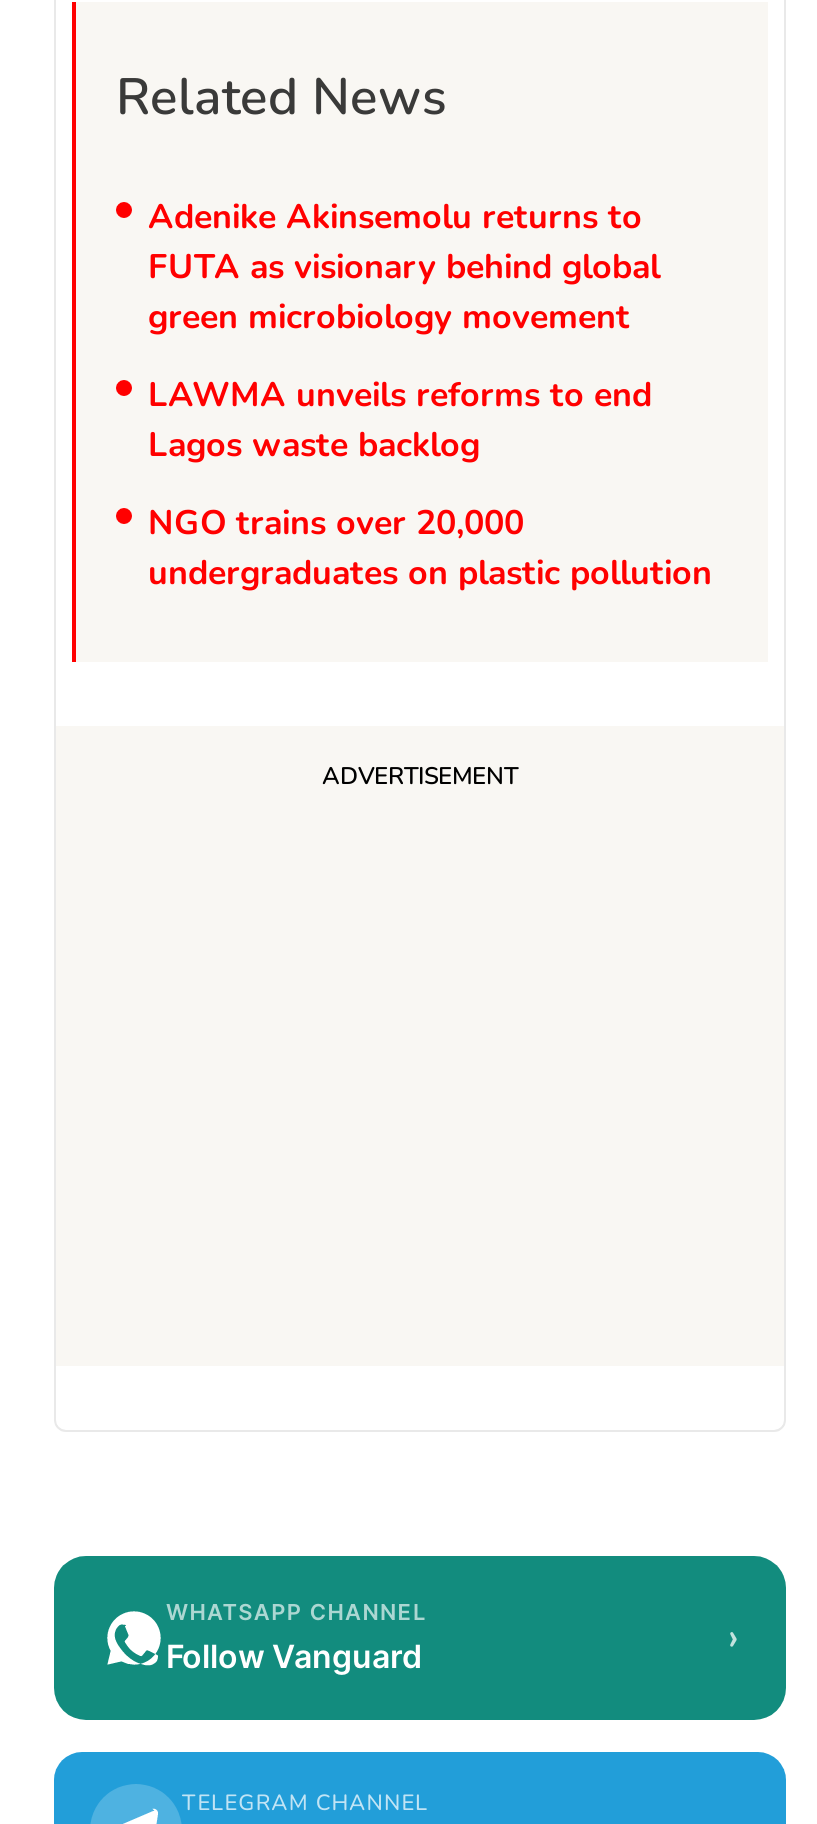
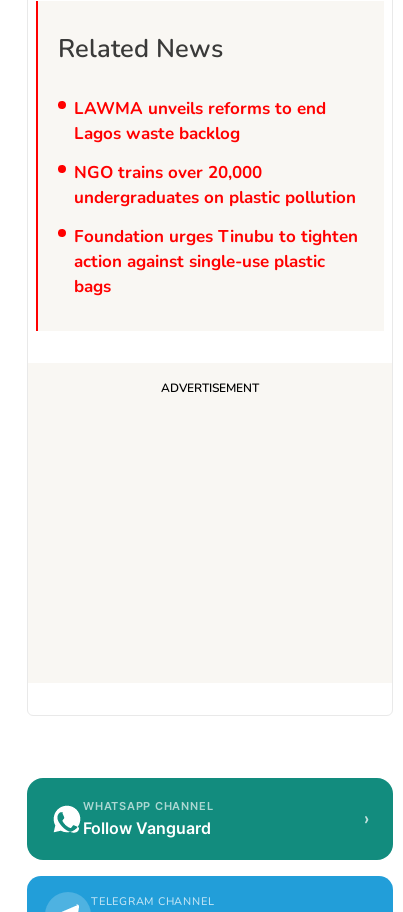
- Adenike Akinsemolu returns to
- FUTA as visionary behind global
- green microbiology movement

moved up: LAWMA unveils reforms to end | Lagos waste backlog | NGO trains over 20,000 | undergraduates on plastic pollution

+ Foundation urges Tinubu to tighten
+ action against single-use plastic
+ bags
